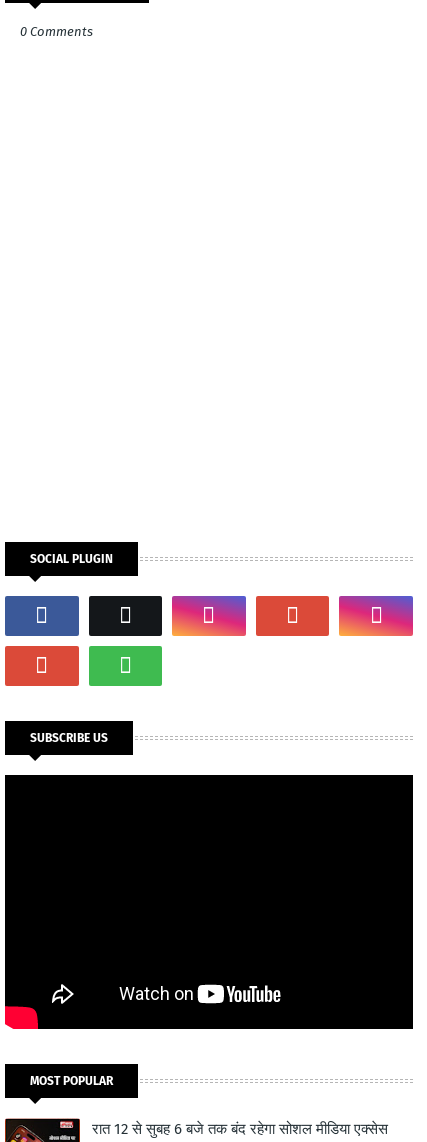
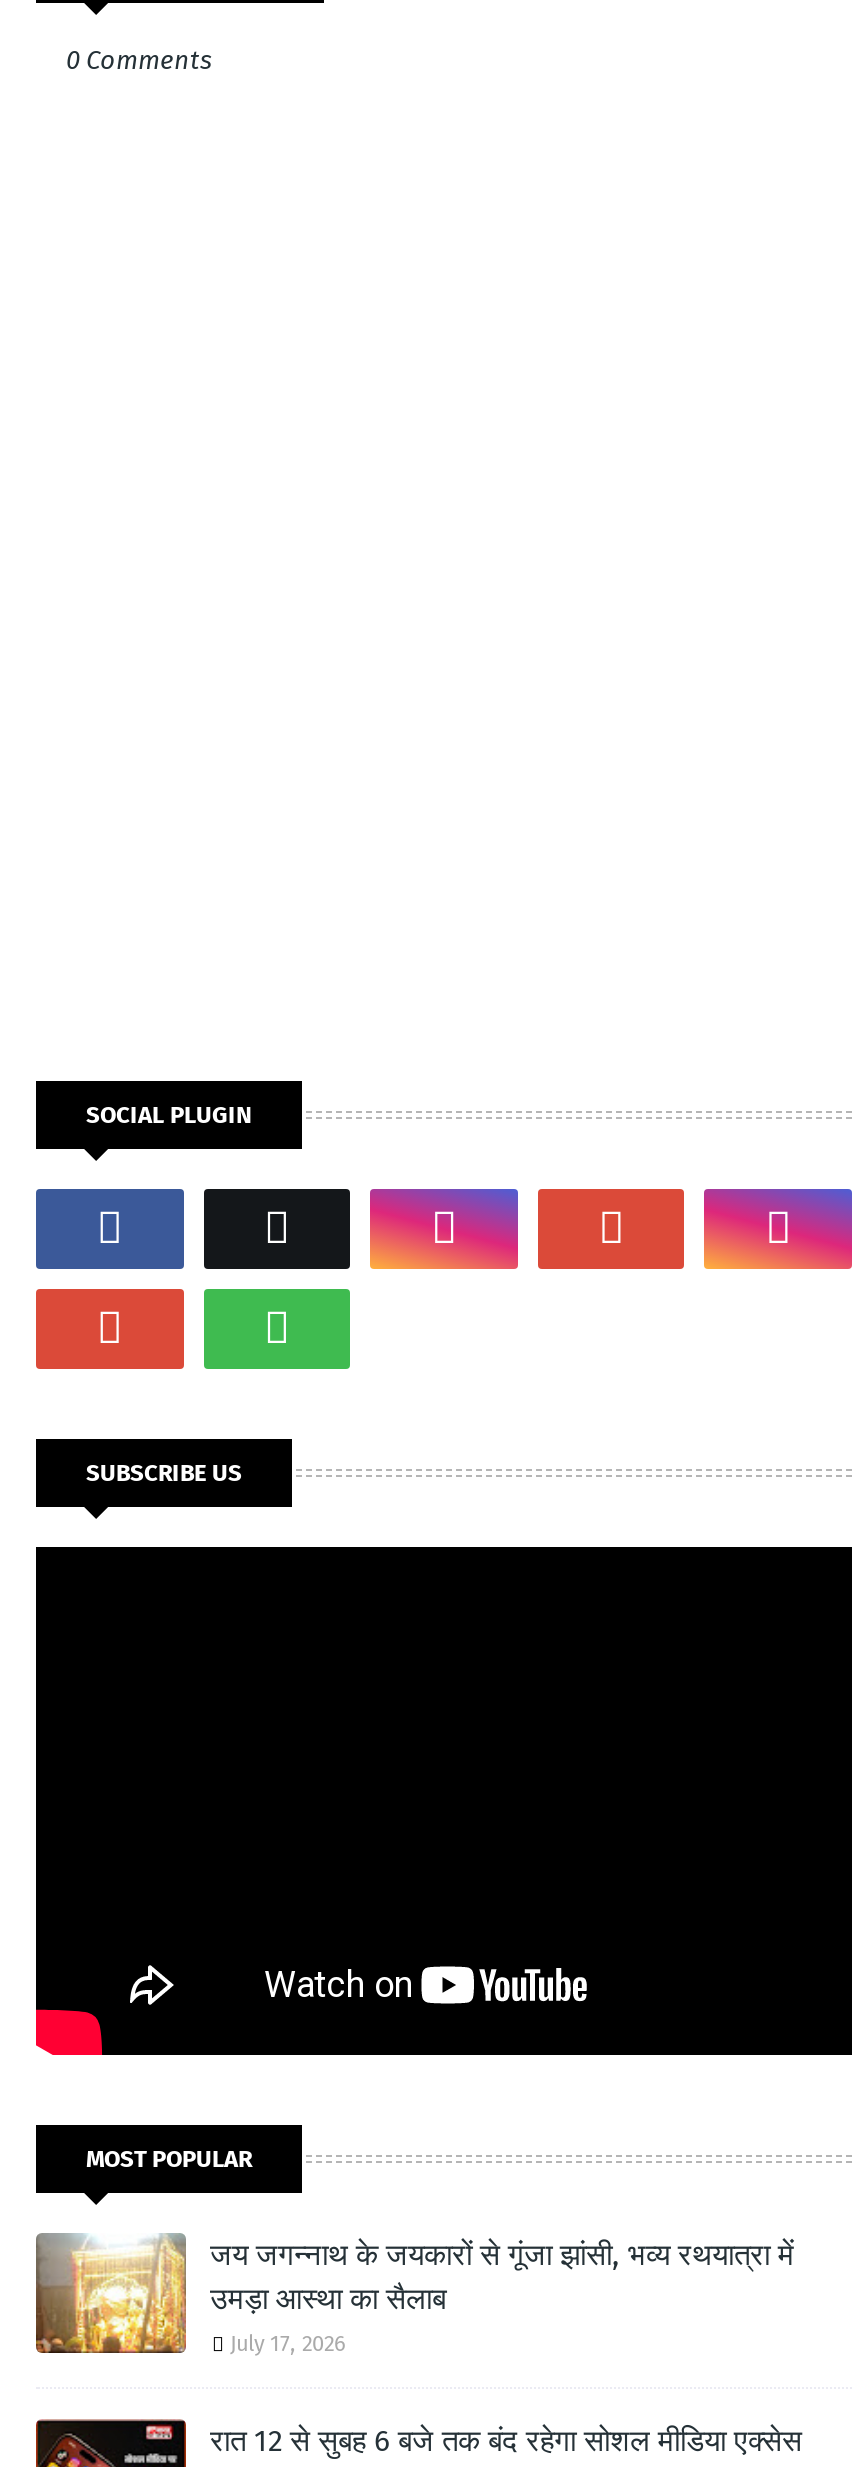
+ [image]
+ जय जगन्नाथ के जयकारों से गूंजा झांसी, भव्य रथयात्रा में
+ उमड़ा आस्था का सैलाब
+ July 17, 2026
